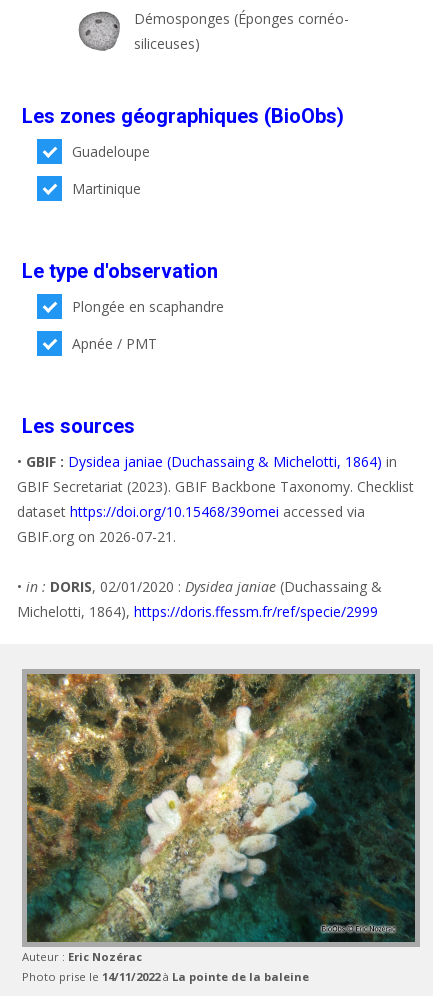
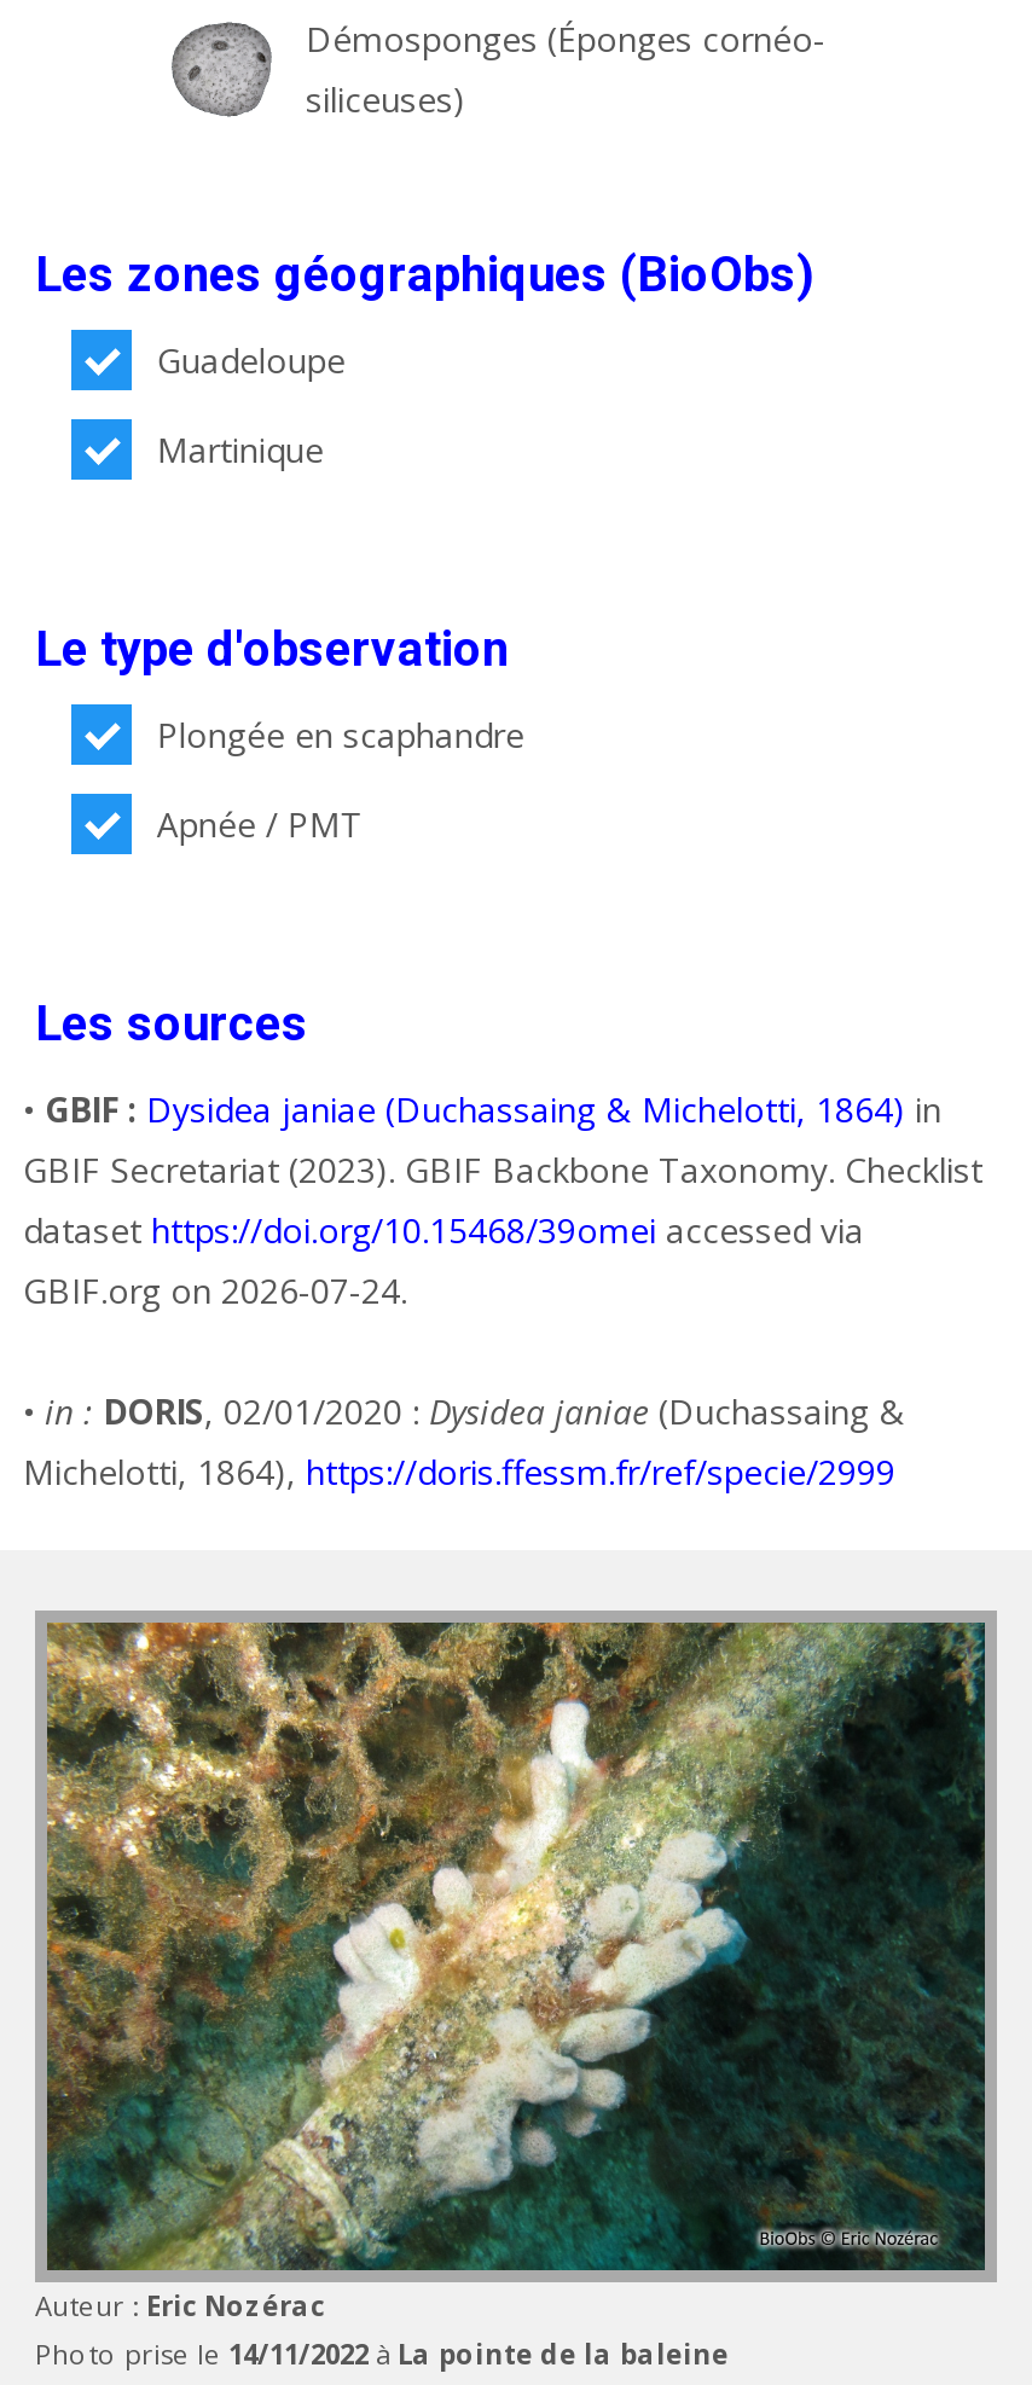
- GBIF.org on 2026-07-21.
+ GBIF.org on 2026-07-24.
